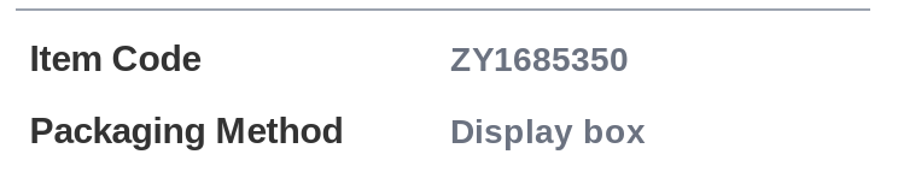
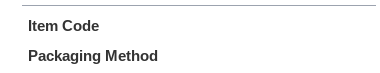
- ZY1685350

- Display box
